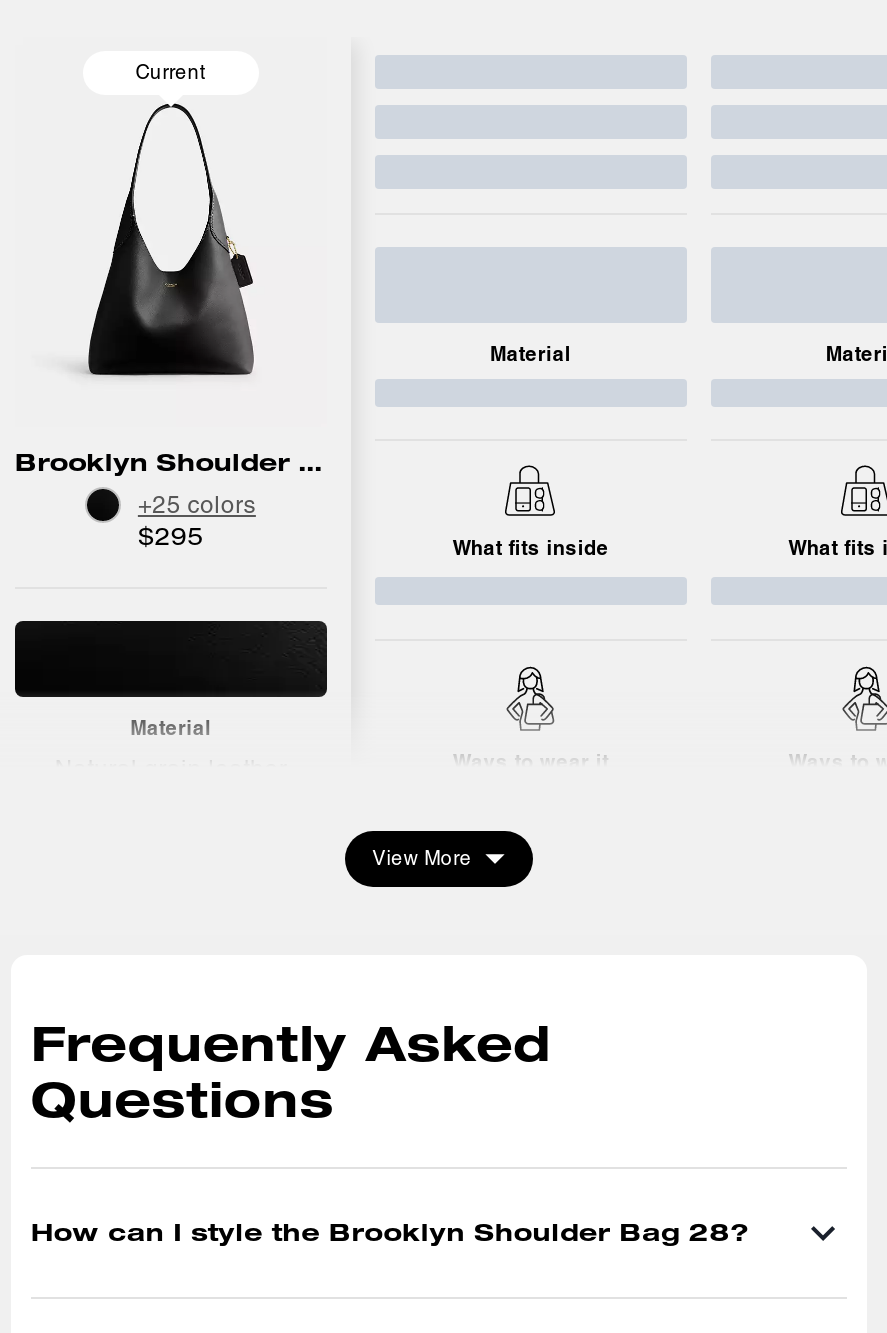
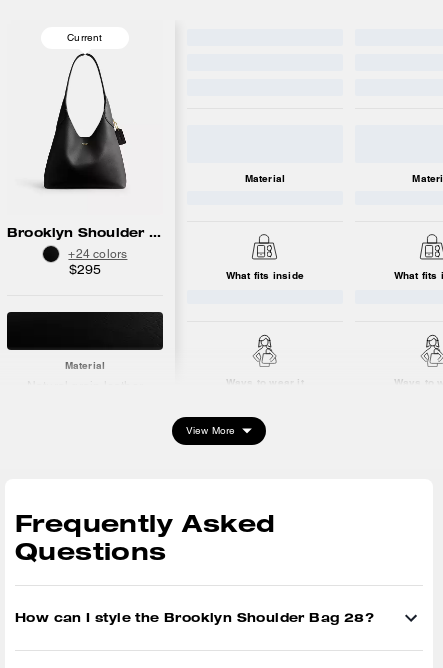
- +25 colors
+ +24 colors
